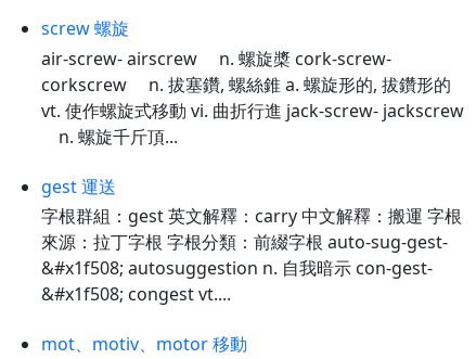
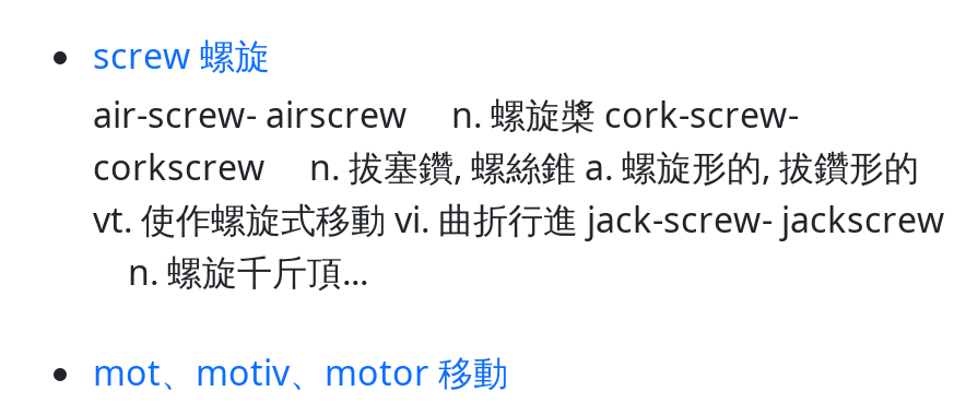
- gest 運送
- 字根群組：gest 英文解釋：carry 中文解釋：搬運 字根
- 來源：拉丁字根 字根分類：前綴字根 auto-sug-gest-
- &#x1f508; autosuggestion n. 自我暗示 con-gest-
- &#x1f508; congest vt....
